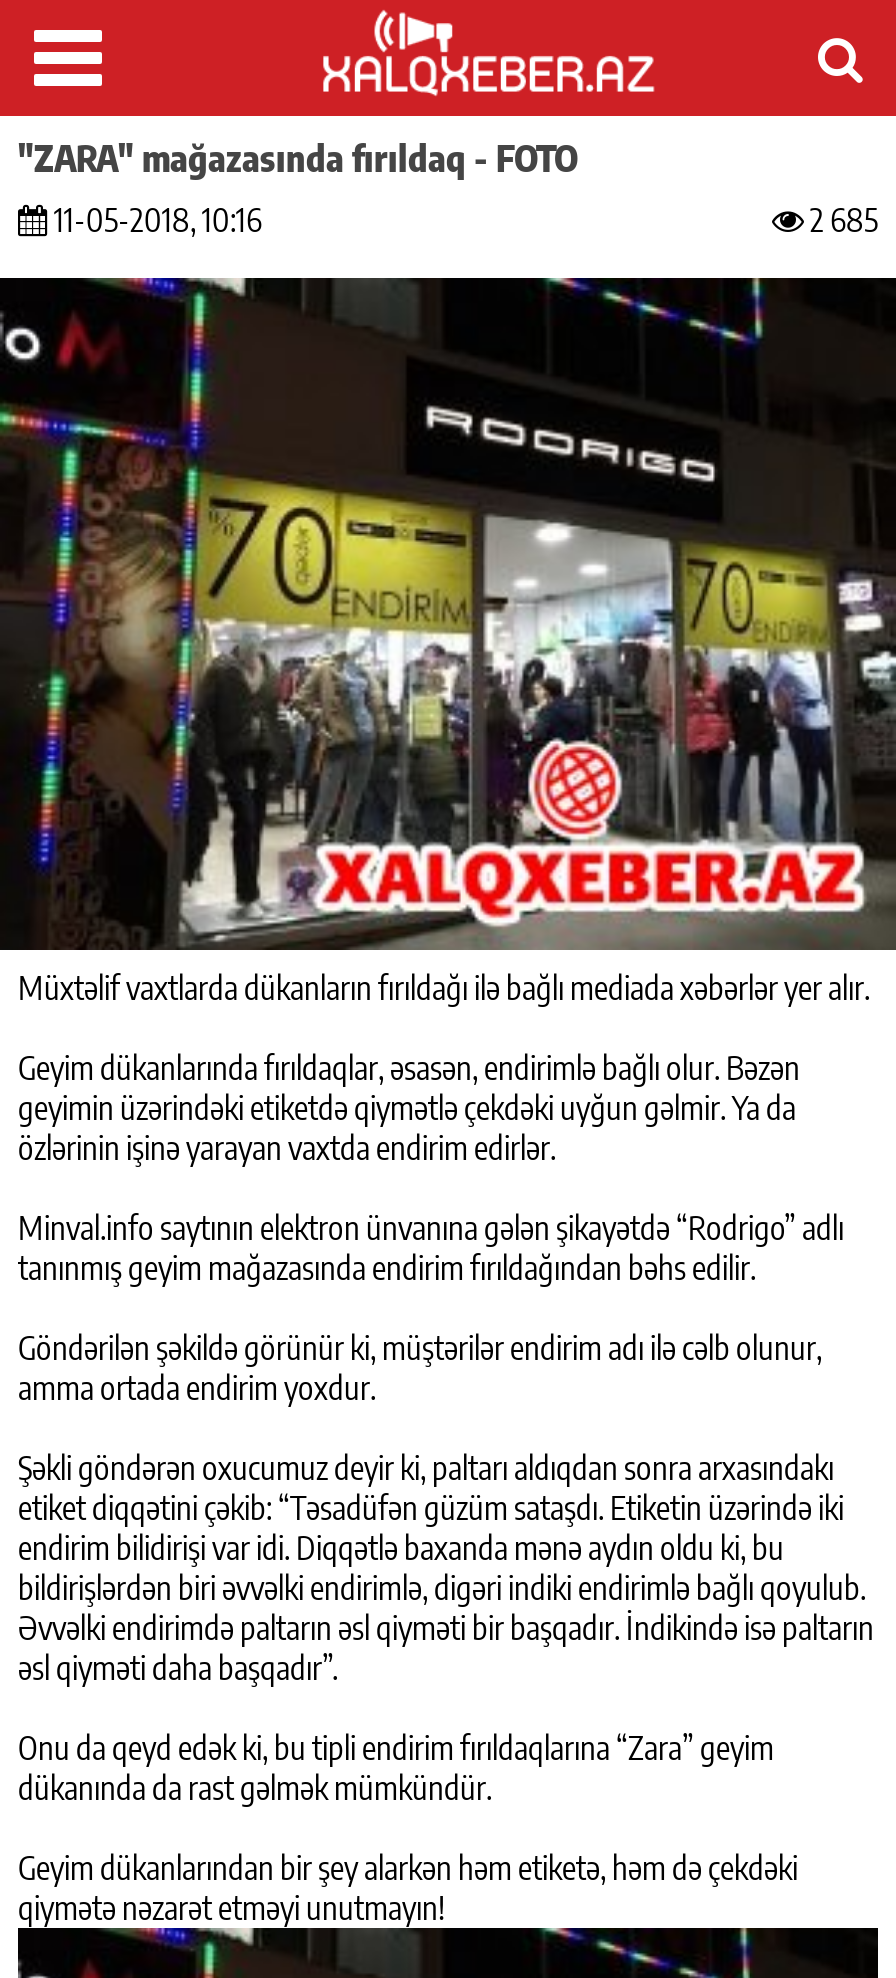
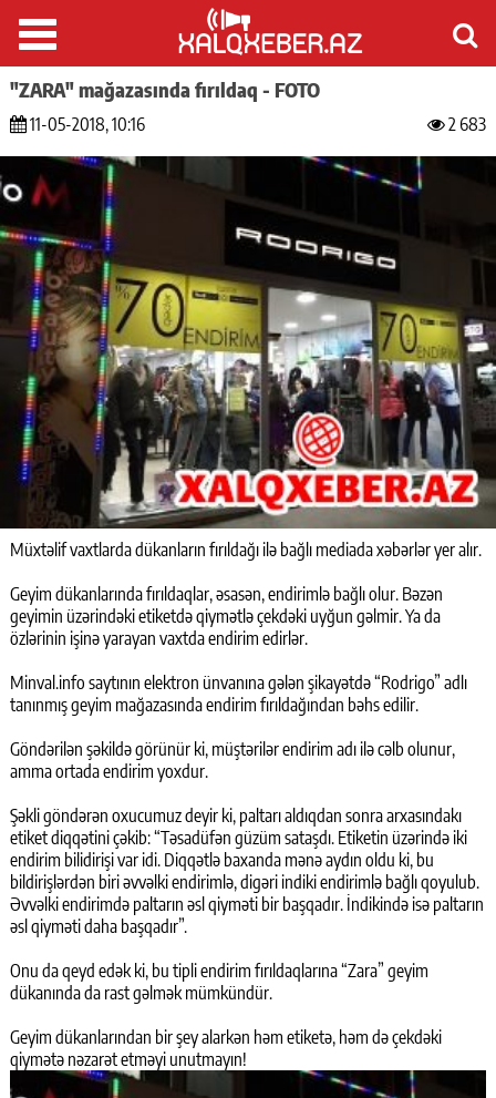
- 2 685
+ 2 683
